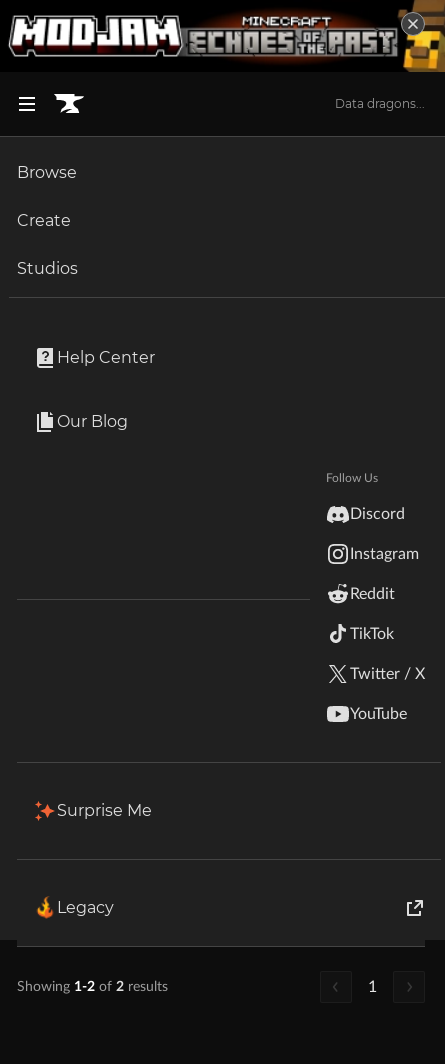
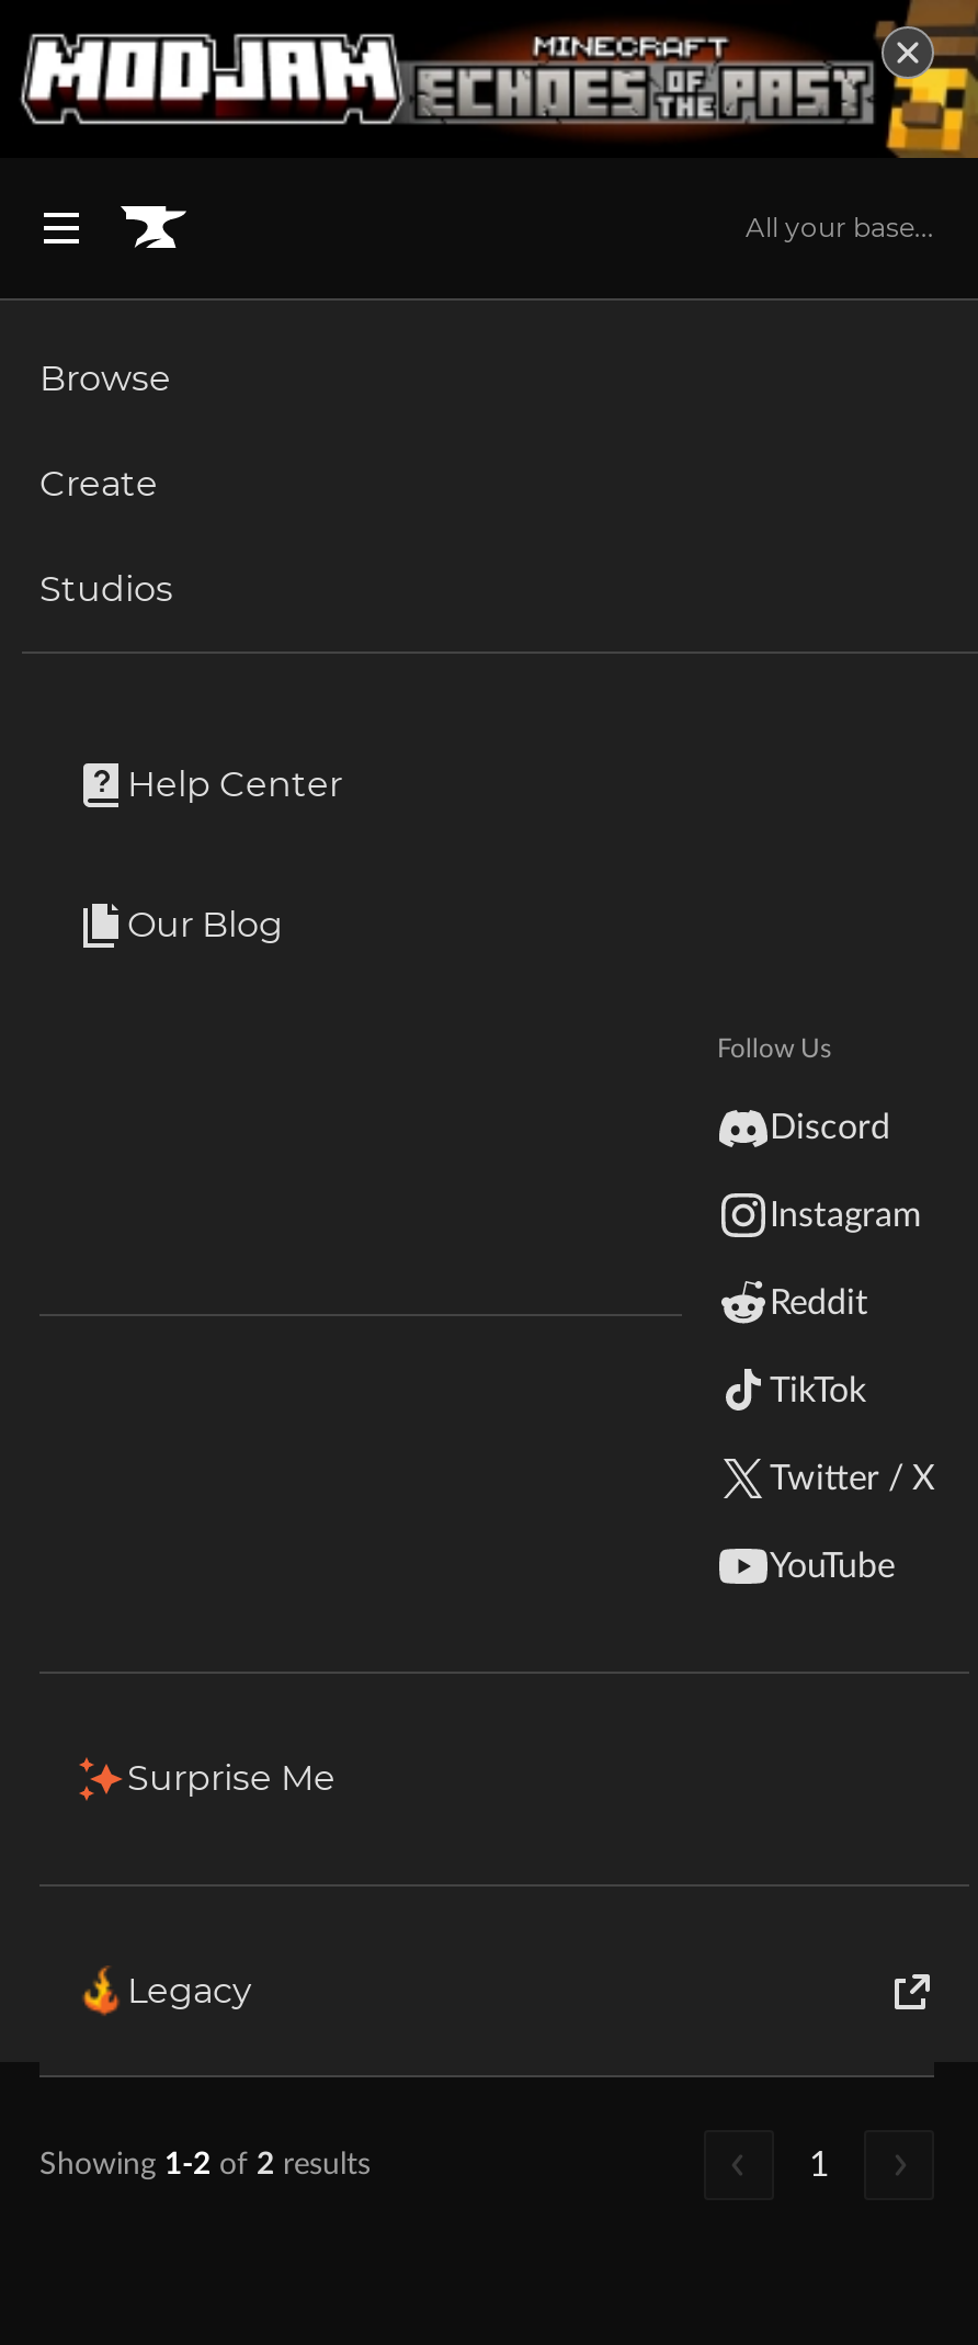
- Data dragons...
+ All your base...
